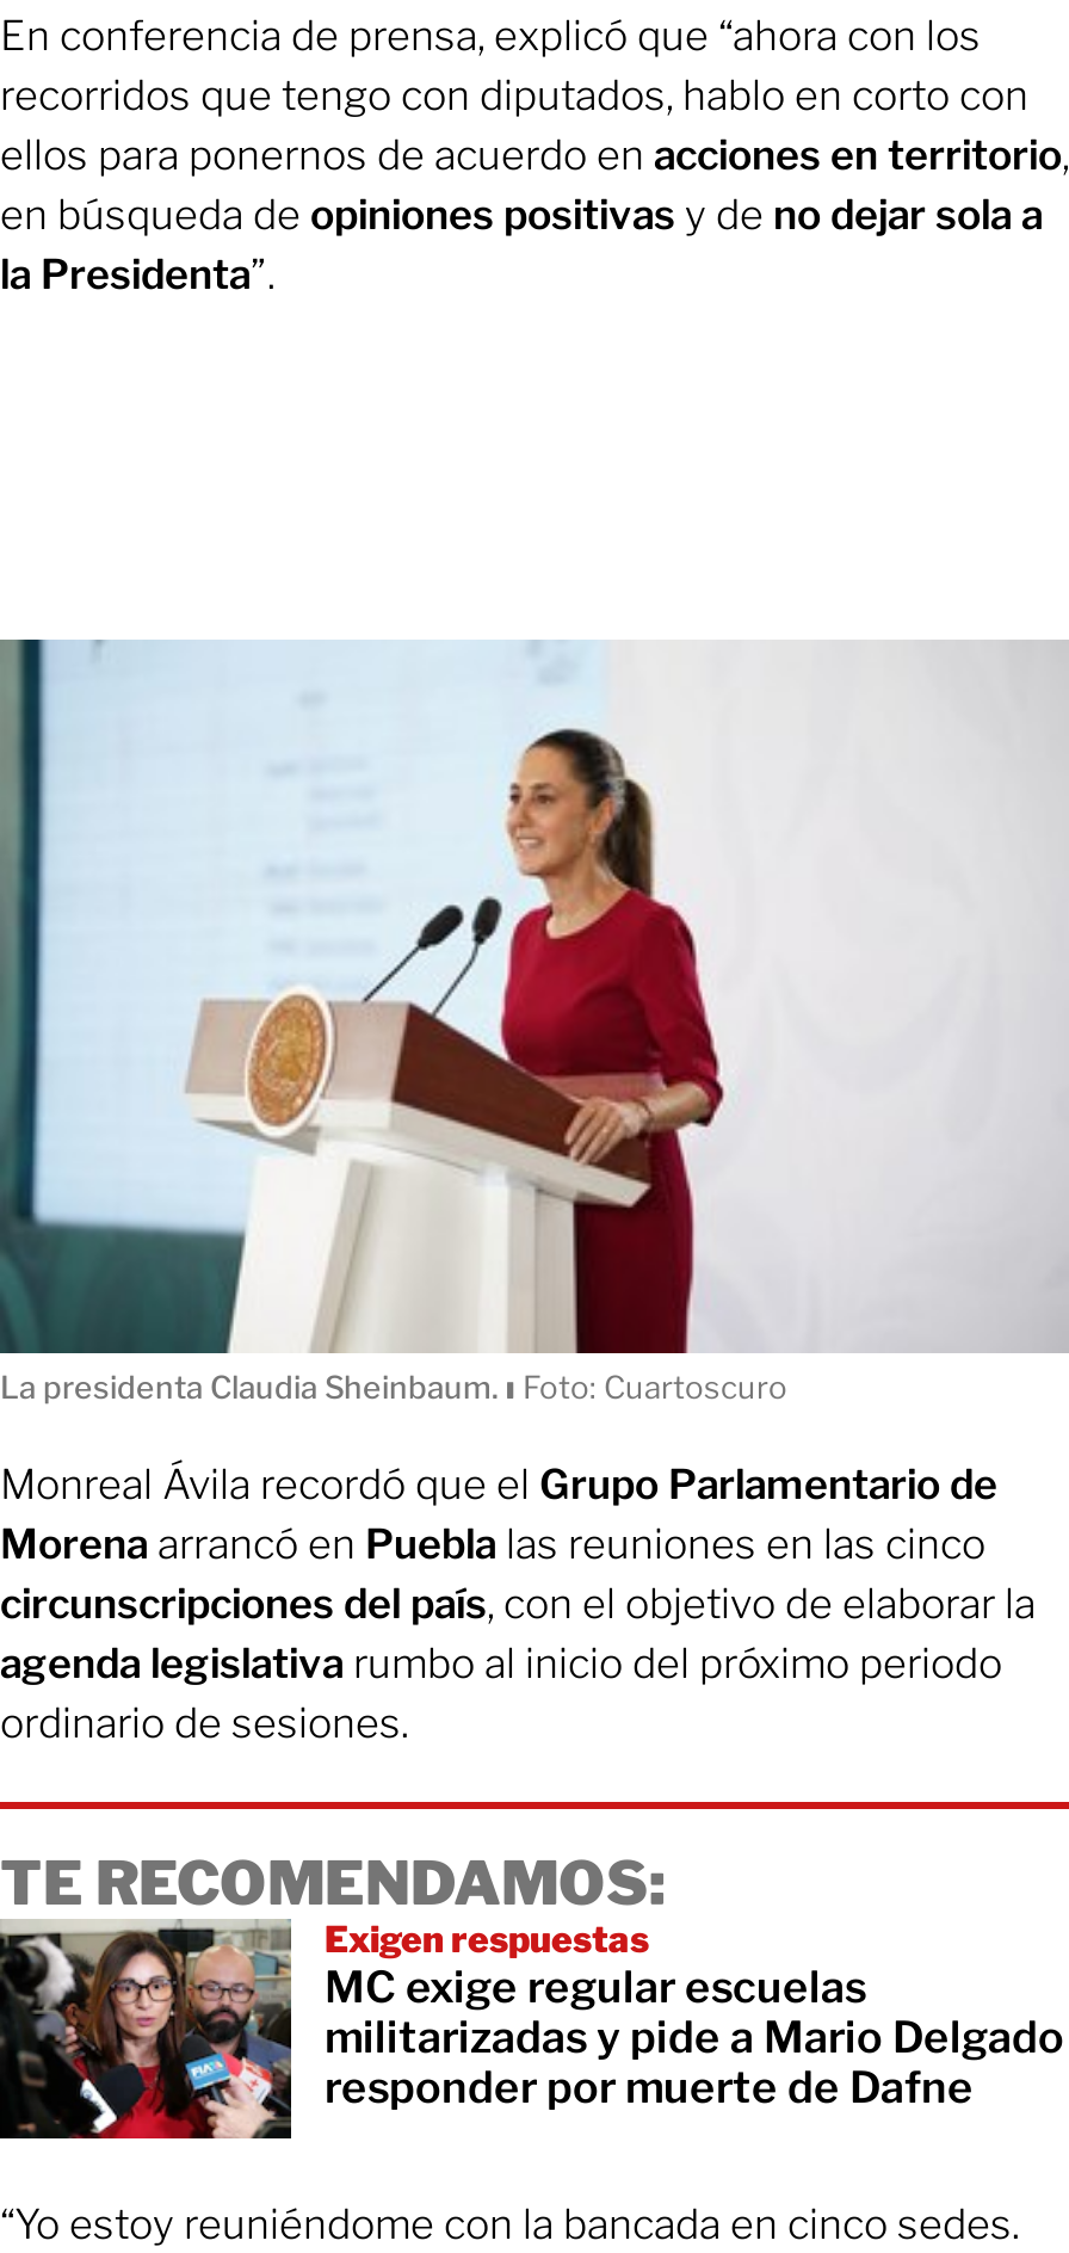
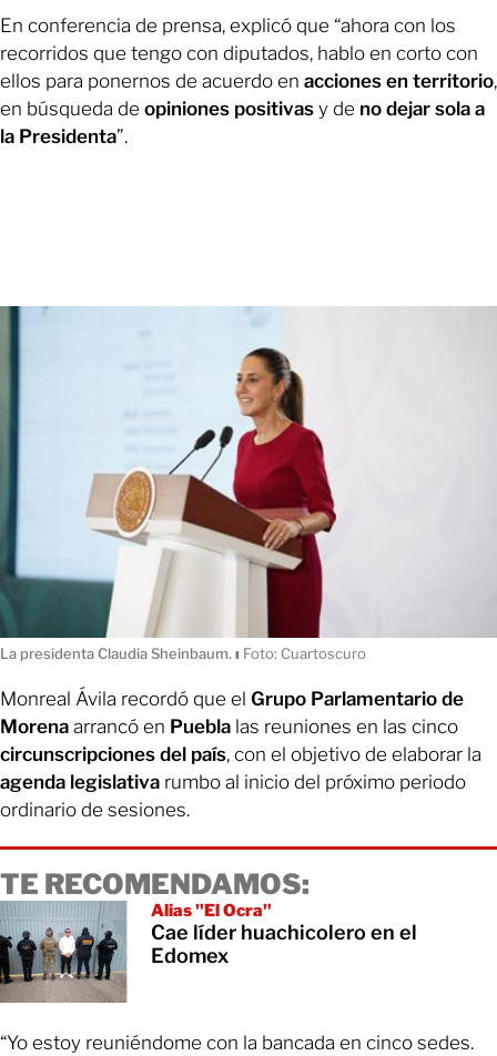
- [image]
- Exigen respuestas
- MC exige regular escuelas
- militarizadas y pide a Mario Delgado
- responder por muerte de Dafne
+ [image]
+ Alias "El Ocra"
+ Cae líder huachicolero en el
+ Edomex
